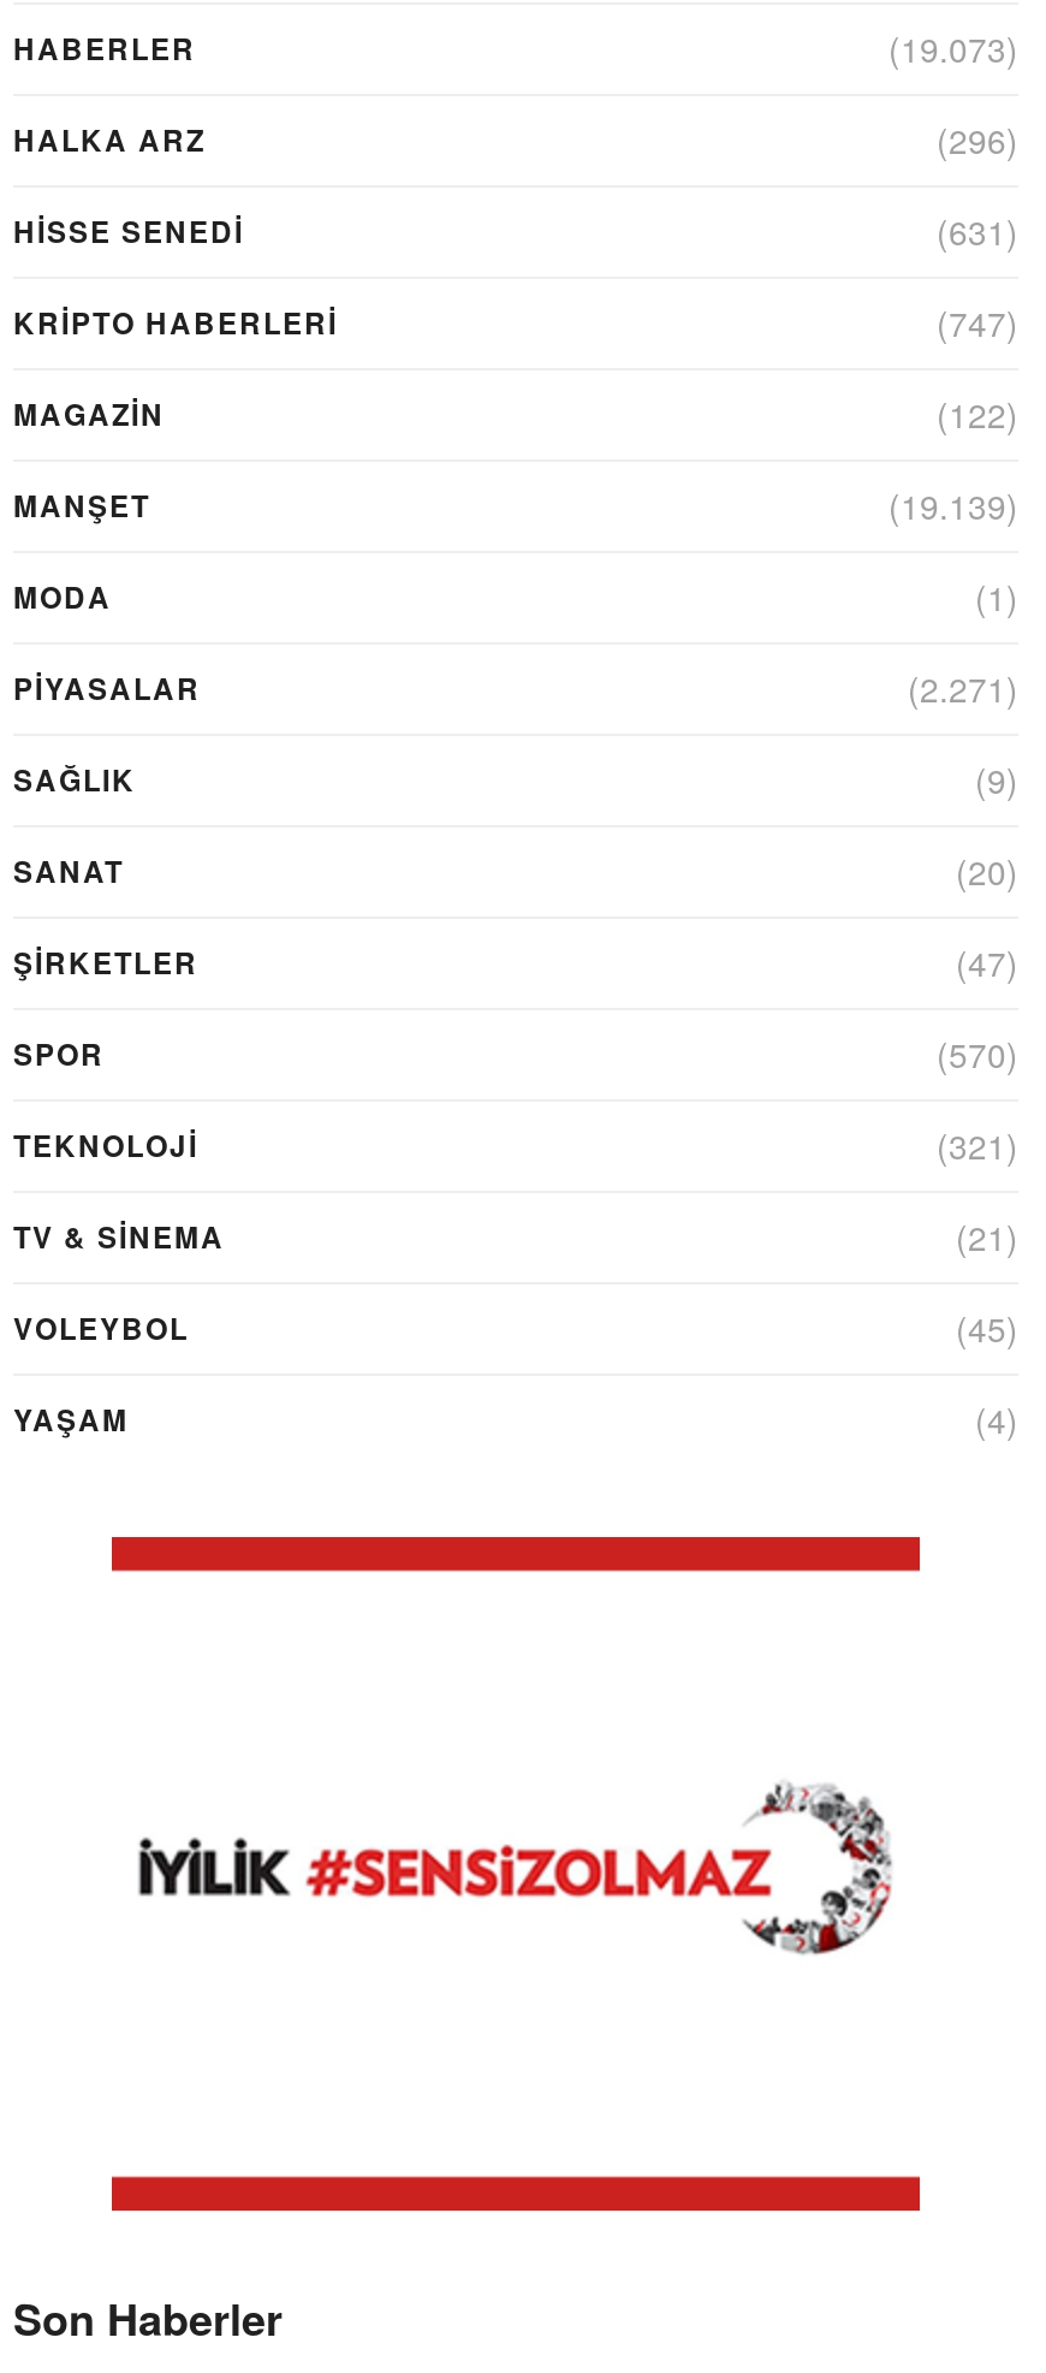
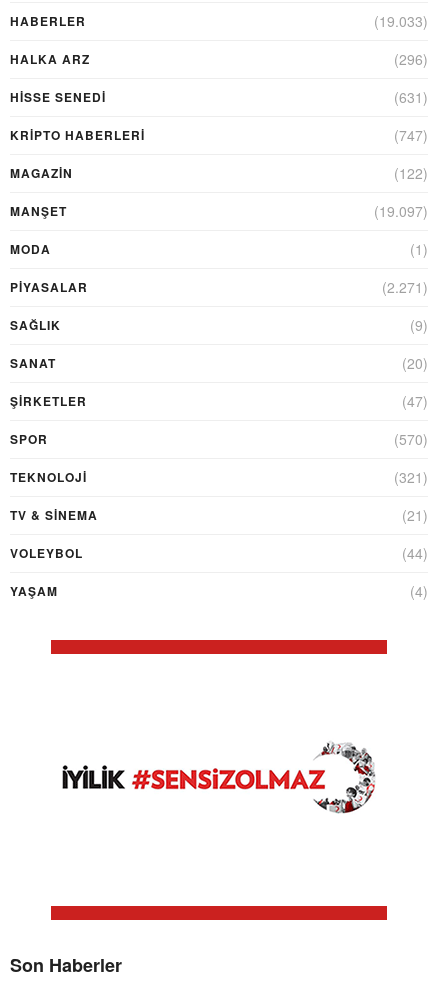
- (19.073)
+ (19.033)

- (19.139)
+ (19.097)

- (45)
+ (44)
